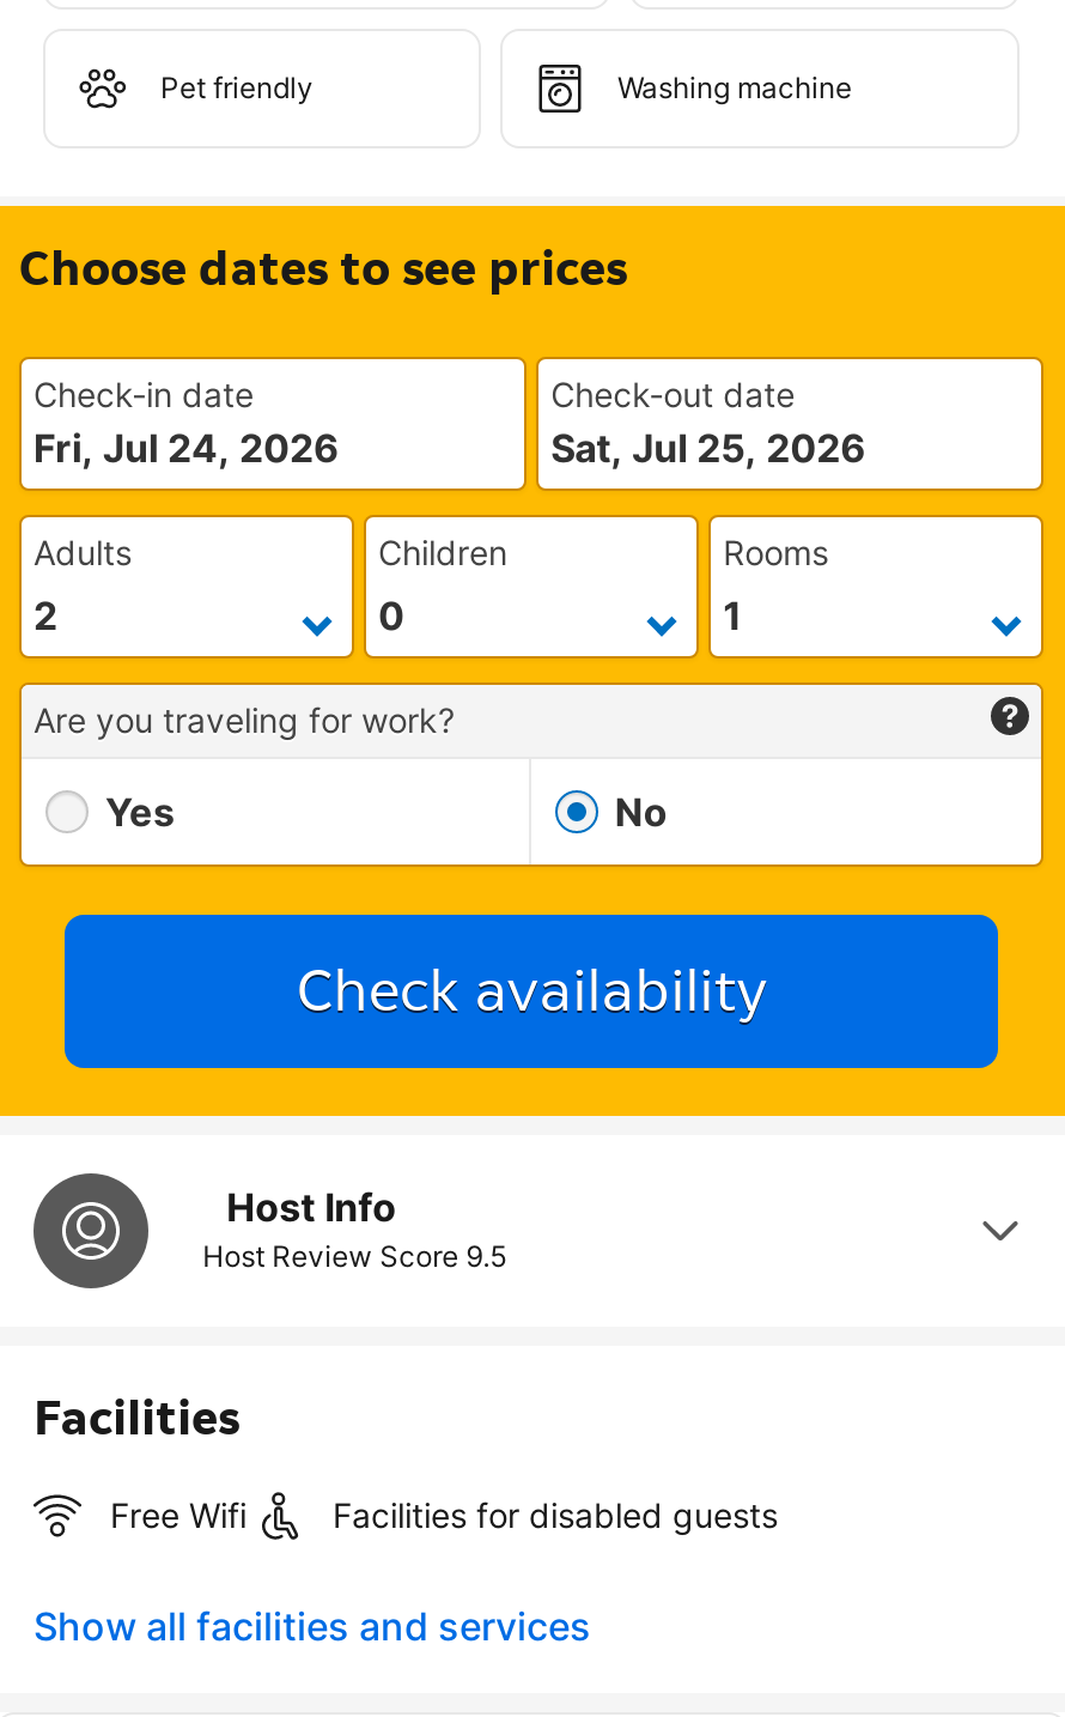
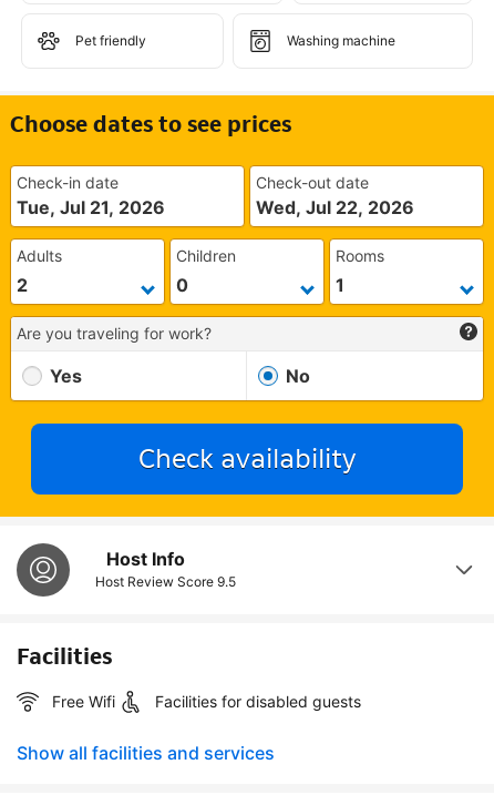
- Fri, Jul 24, 2026
+ Tue, Jul 21, 2026

- Sat, Jul 25, 2026
+ Wed, Jul 22, 2026
